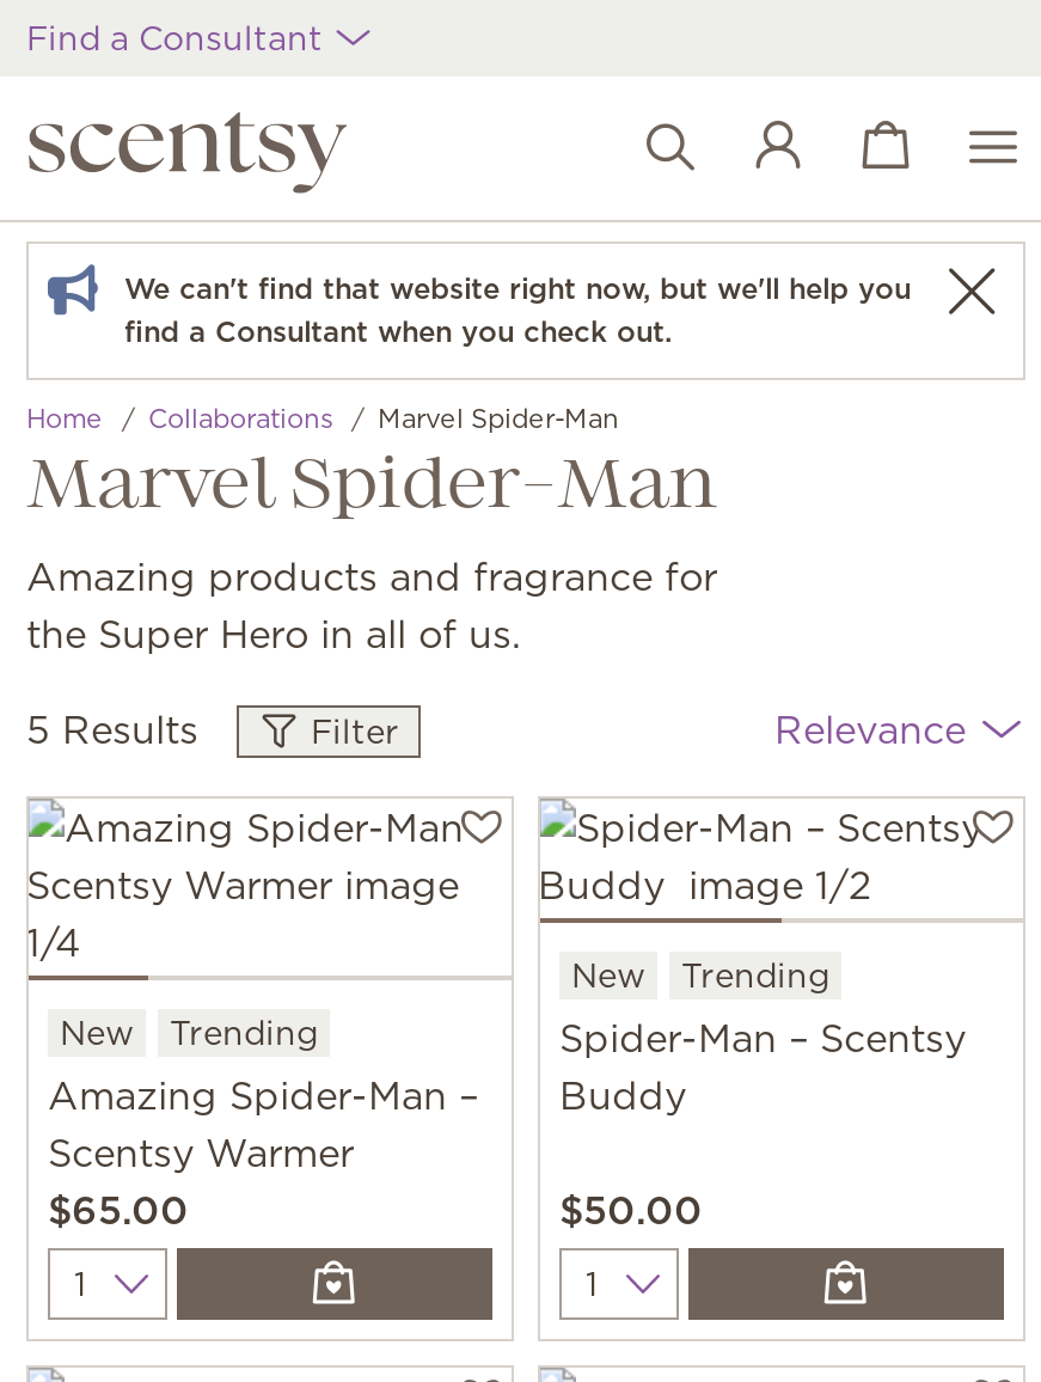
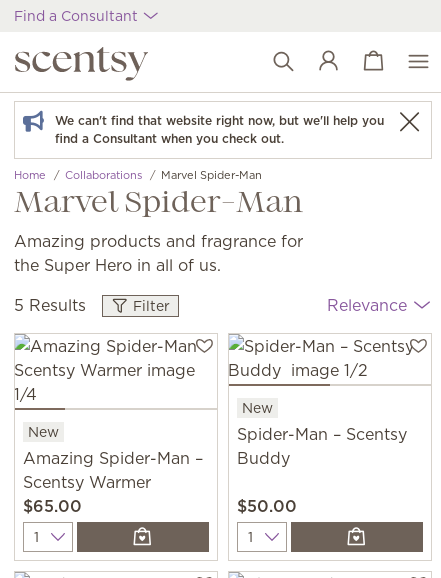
- Trending

- Trending
